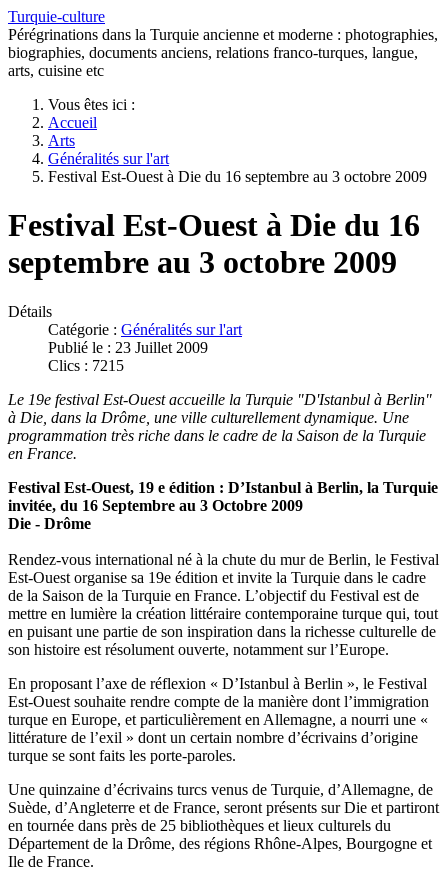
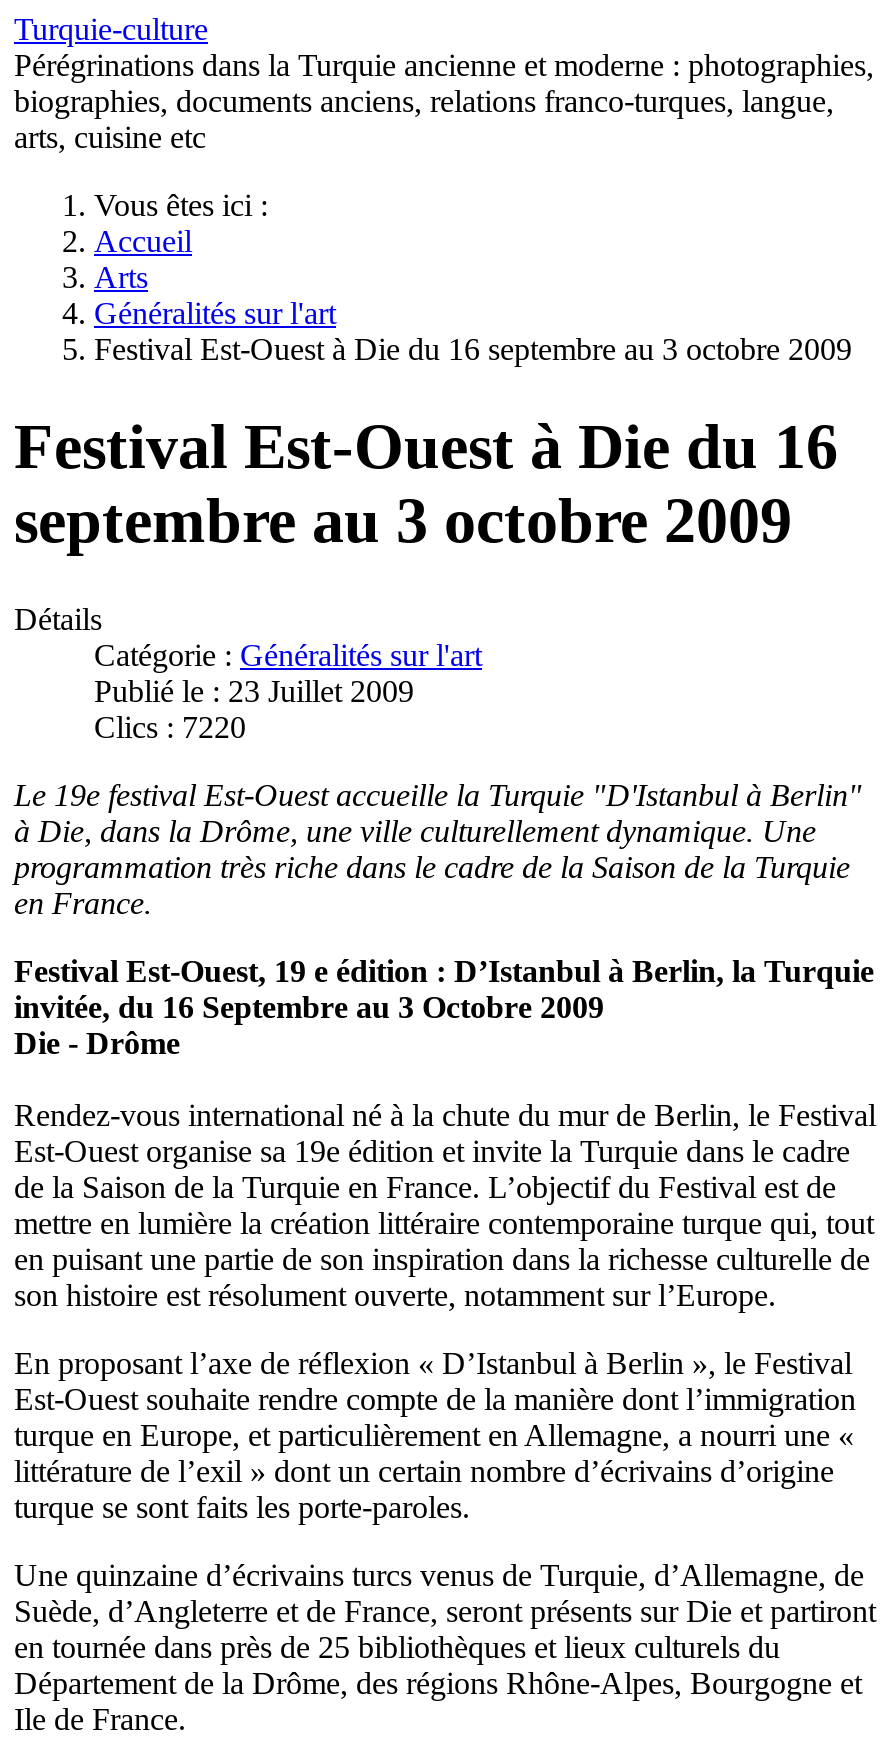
- Clics : 7215
+ Clics : 7220
